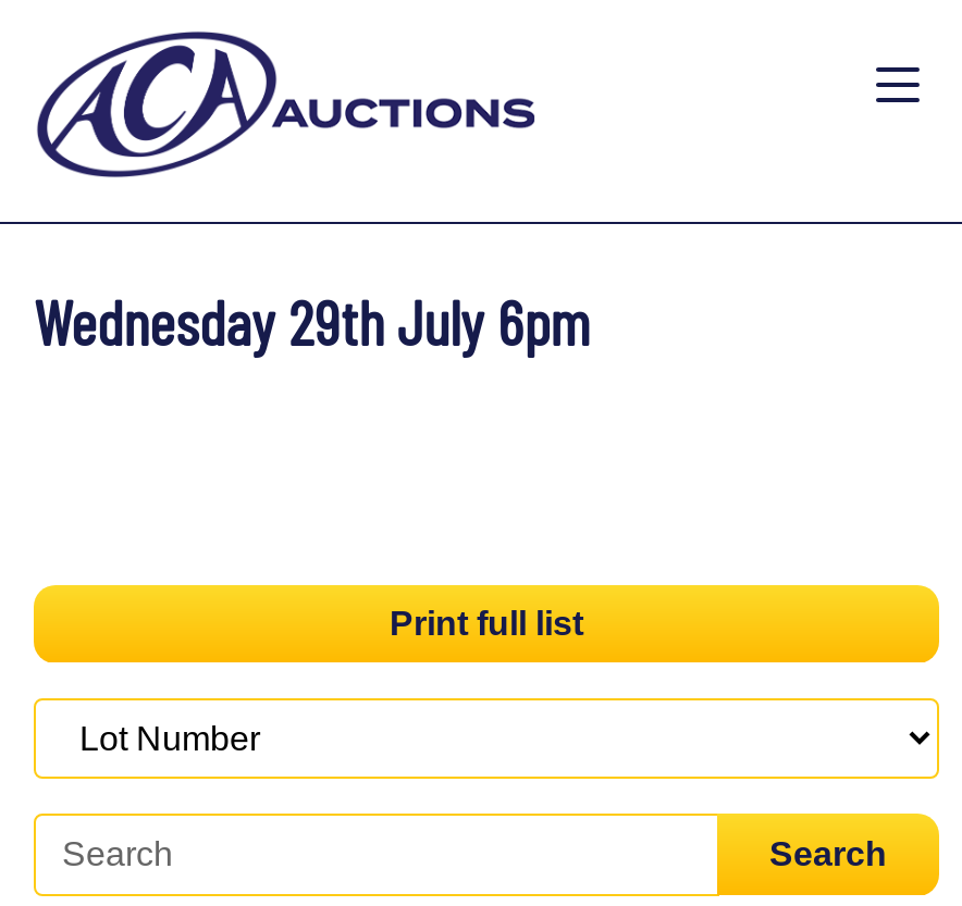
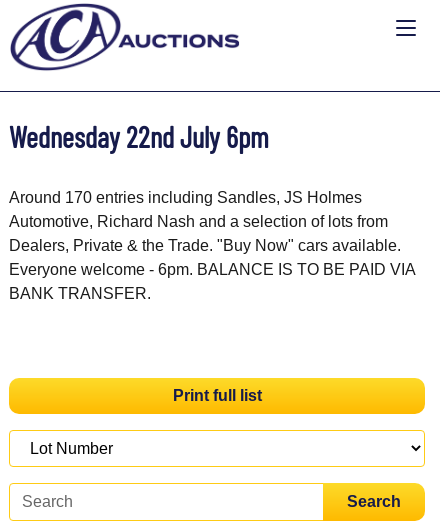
- Wednesday 29th July 6pm
+ Wednesday 22nd July 6pm
+ Around 170 entries including Sandles, JS Holmes
+ Automotive, Richard Nash and a selection of lots from
+ Dealers, Private & the Trade. "Buy Now" cars available.
+ Everyone welcome - 6pm. BALANCE IS TO BE PAID VIA
+ BANK TRANSFER.
